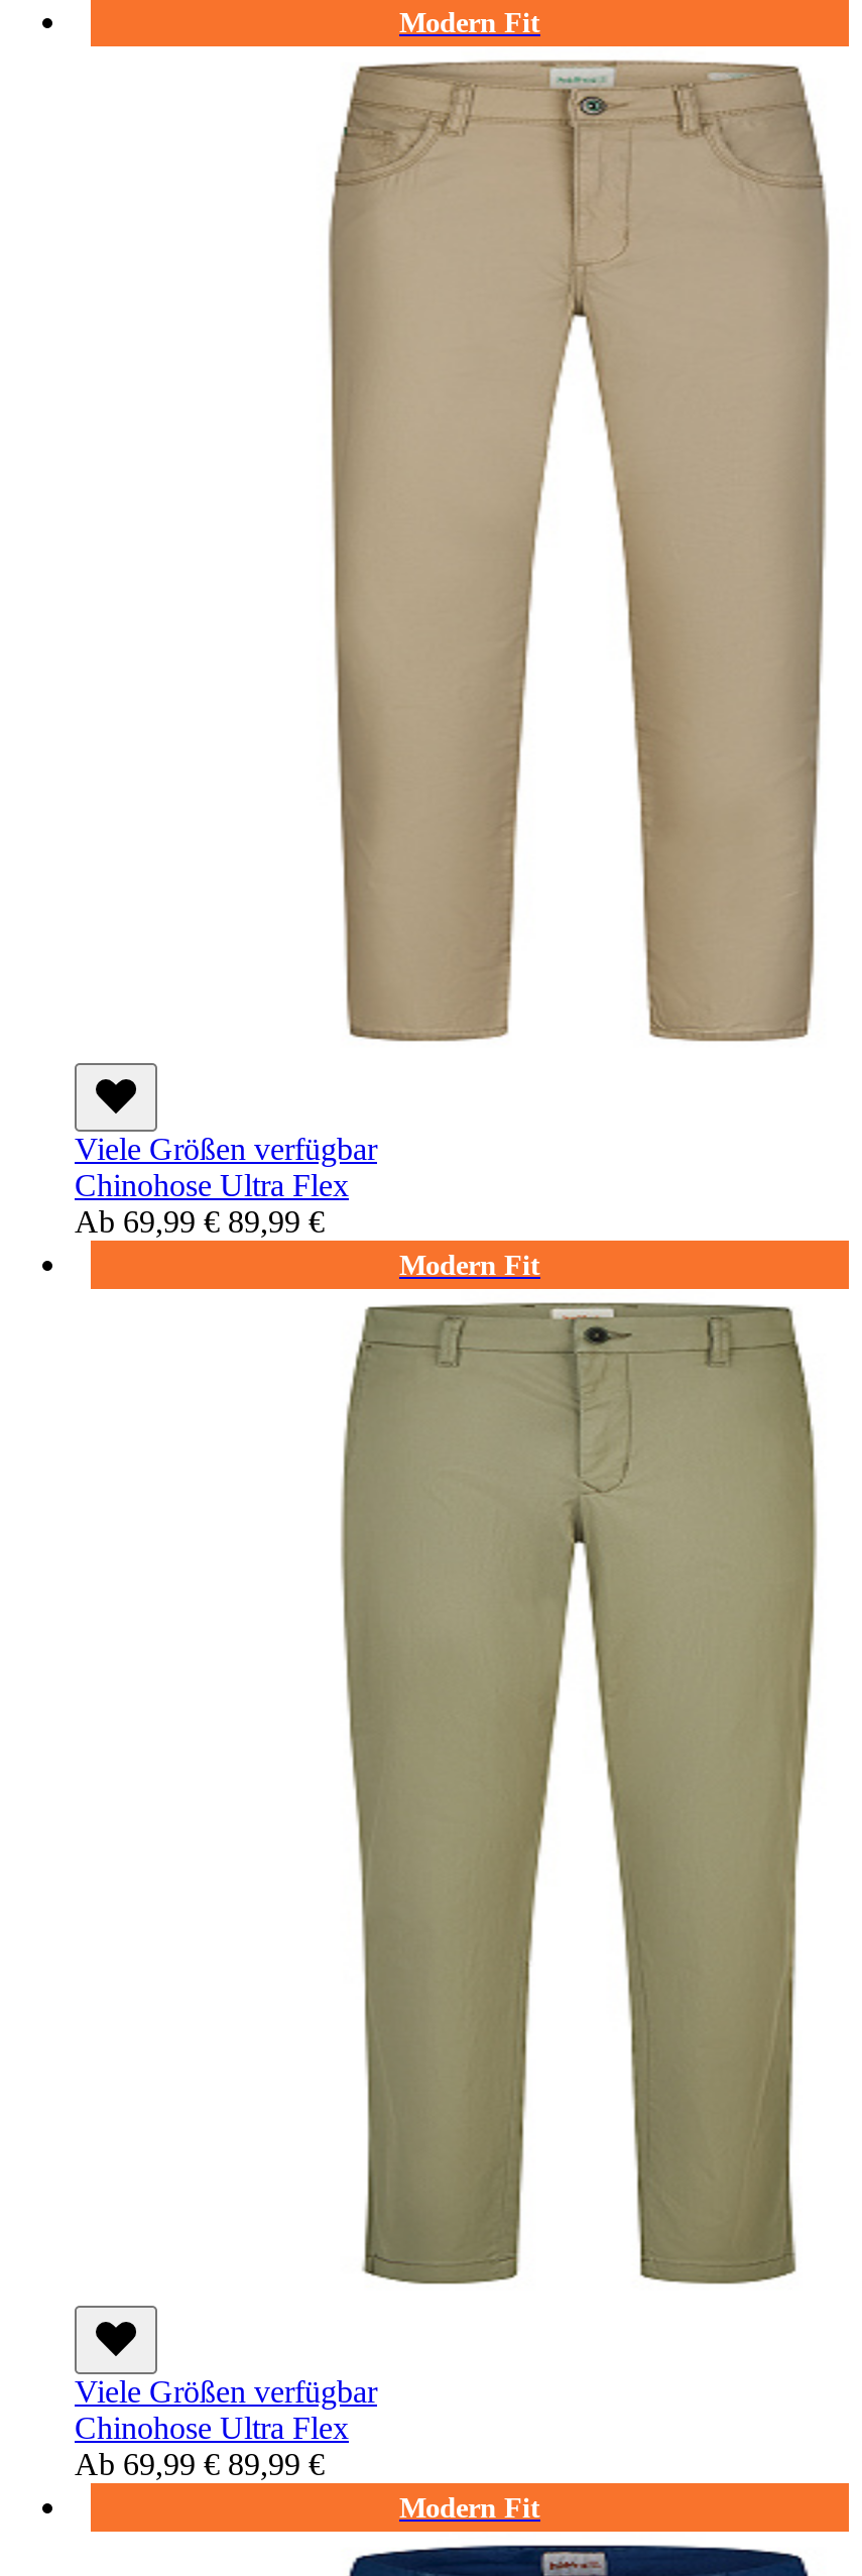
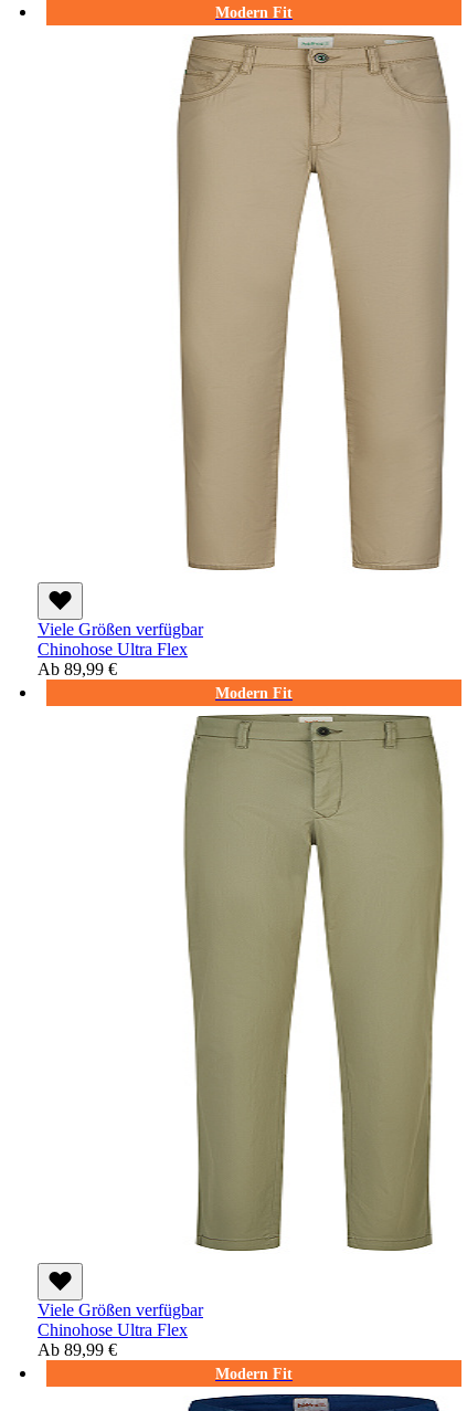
- Ab 69,99 € 89,99 €
+ Ab 89,99 €

- Ab 69,99 € 89,99 €
+ Ab 89,99 €
